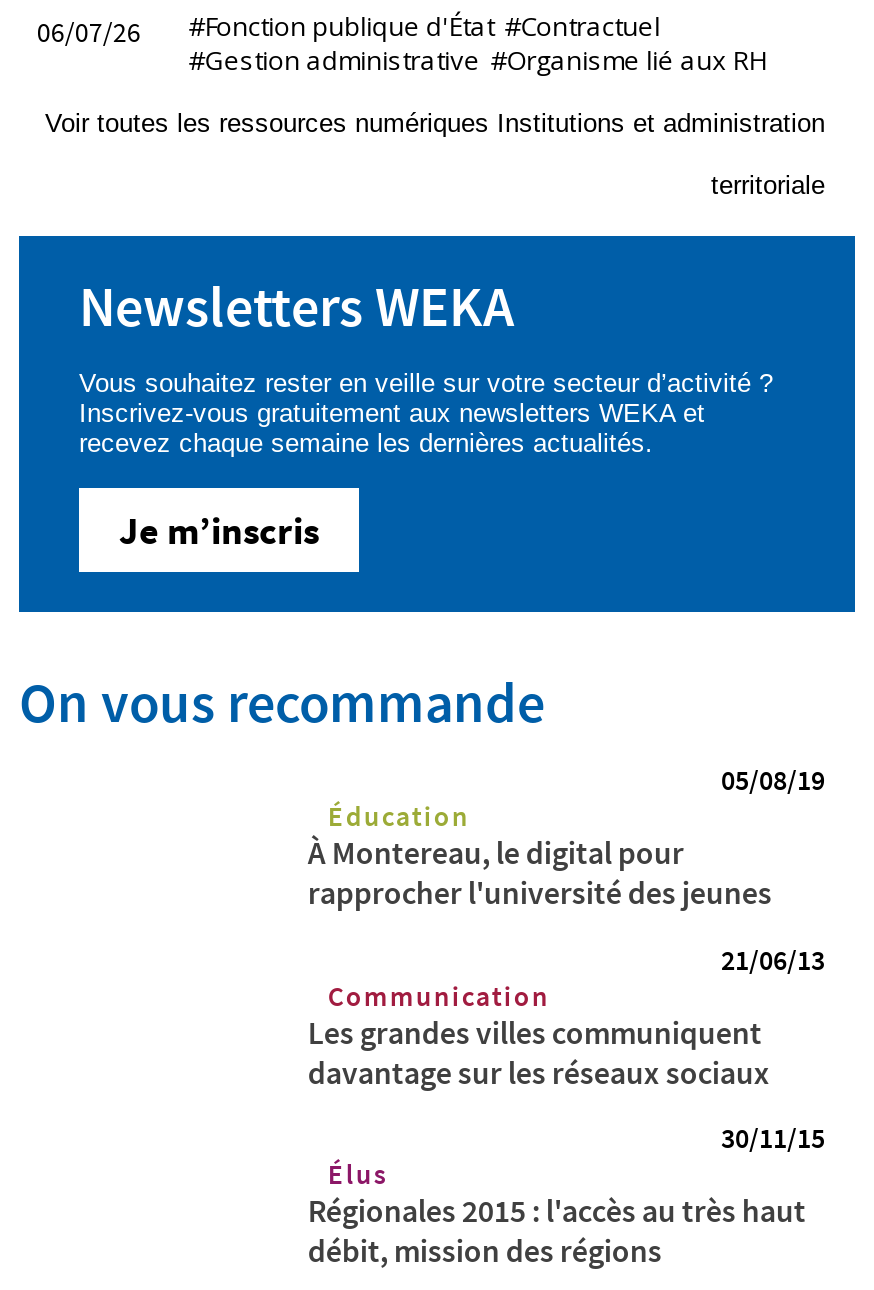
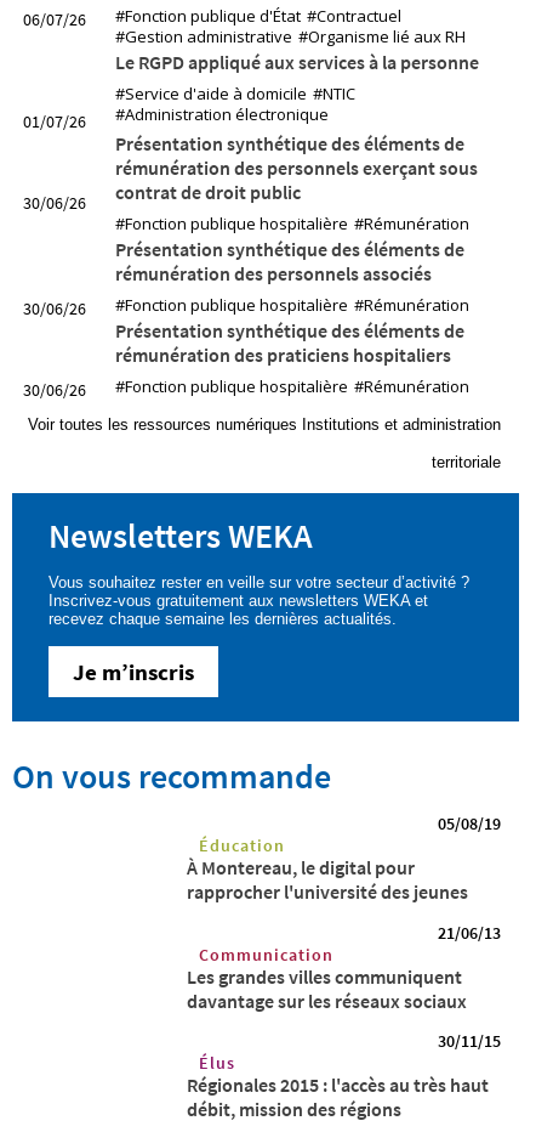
+ 01/07/26

+ 30/06/26

+ 30/06/26

+ 30/06/26

+ Le RGPD appliqué aux services à la personne
+ #Service d'aide à domicile #NTIC
+ #Administration électronique

+ Présentation synthétique des éléments de
+ rémunération des personnels exerçant sous
+ contrat de droit public
+ #Fonction publique hospitalière #Rémunération

+ Présentation synthétique des éléments de
+ rémunération des personnels associés
+ #Fonction publique hospitalière #Rémunération

+ Présentation synthétique des éléments de
+ rémunération des praticiens hospitaliers
+ #Fonction publique hospitalière #Rémunération
